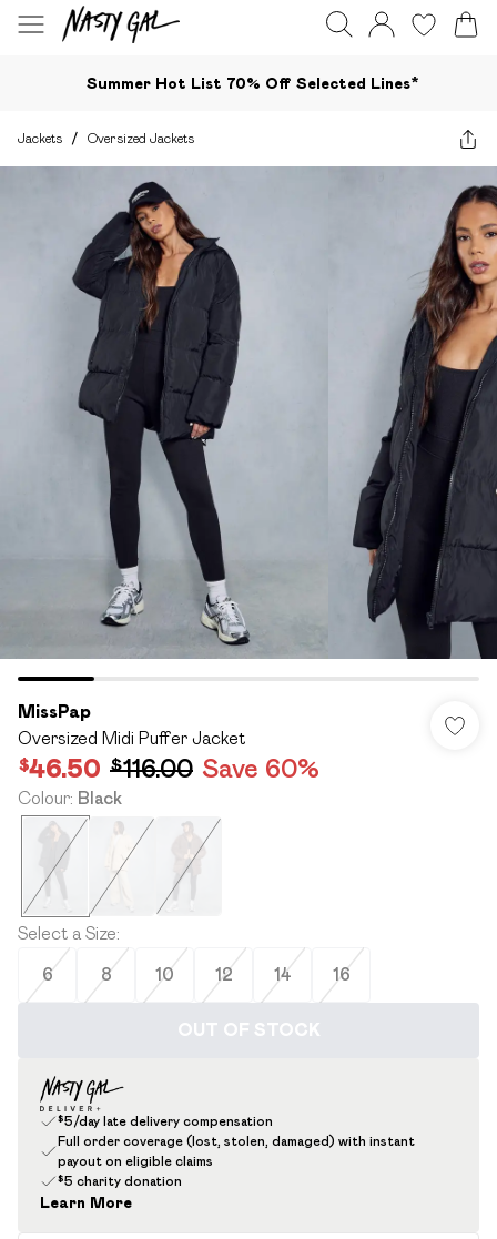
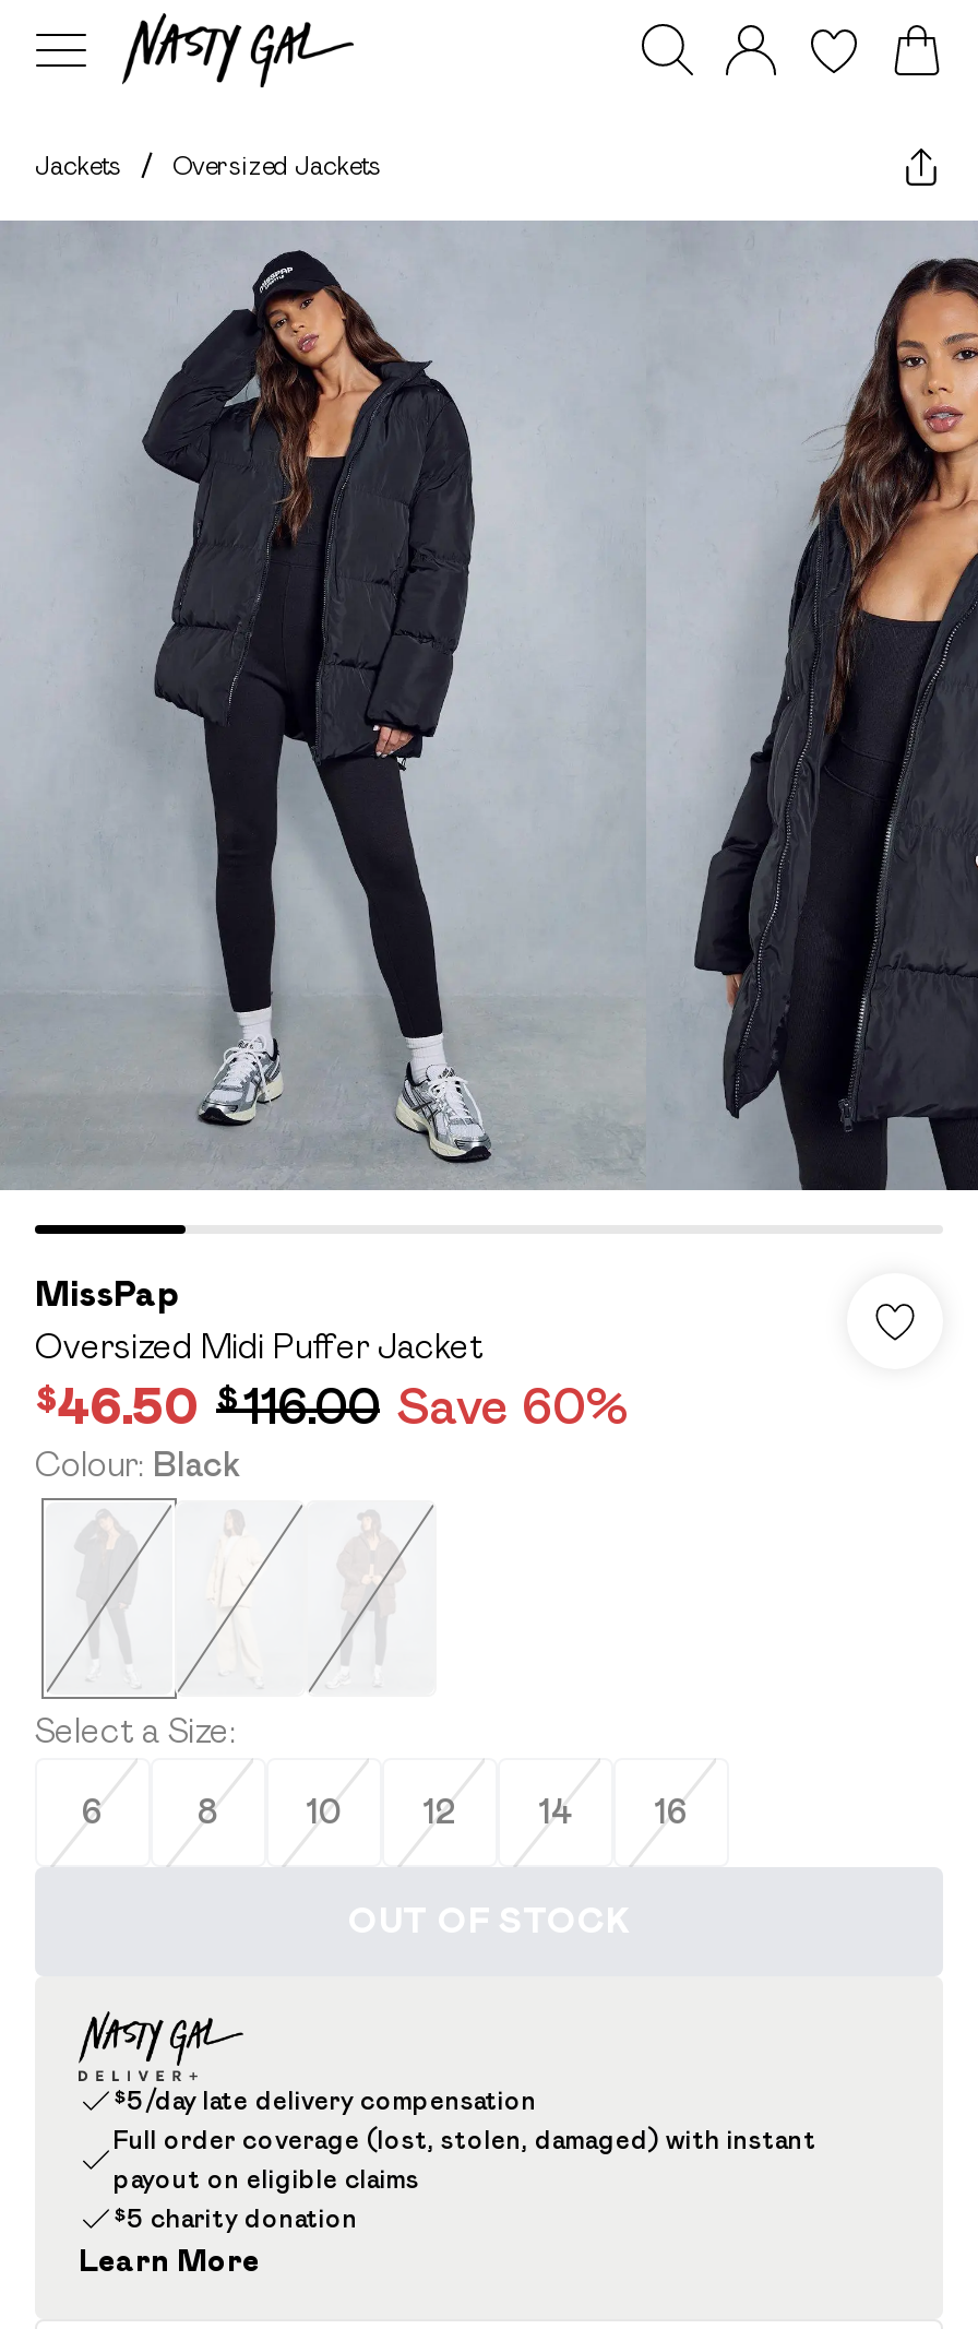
- Summer Hot List 70% Off Selected Lines*
